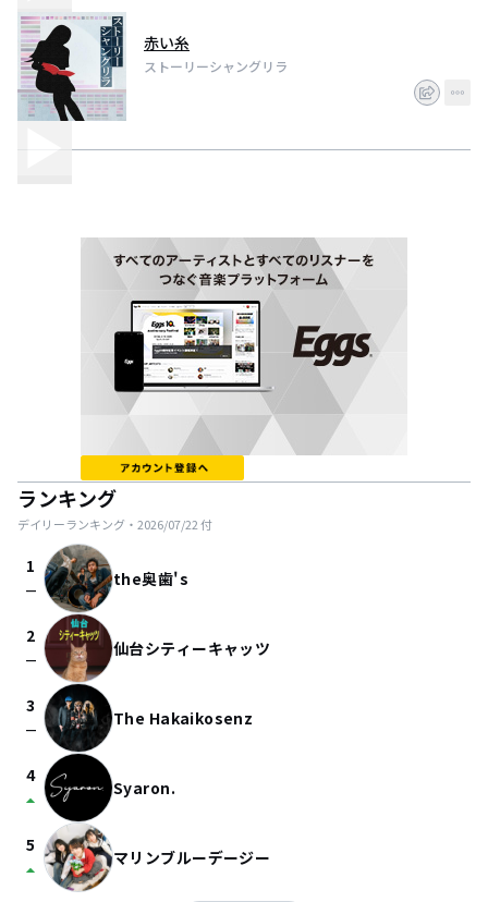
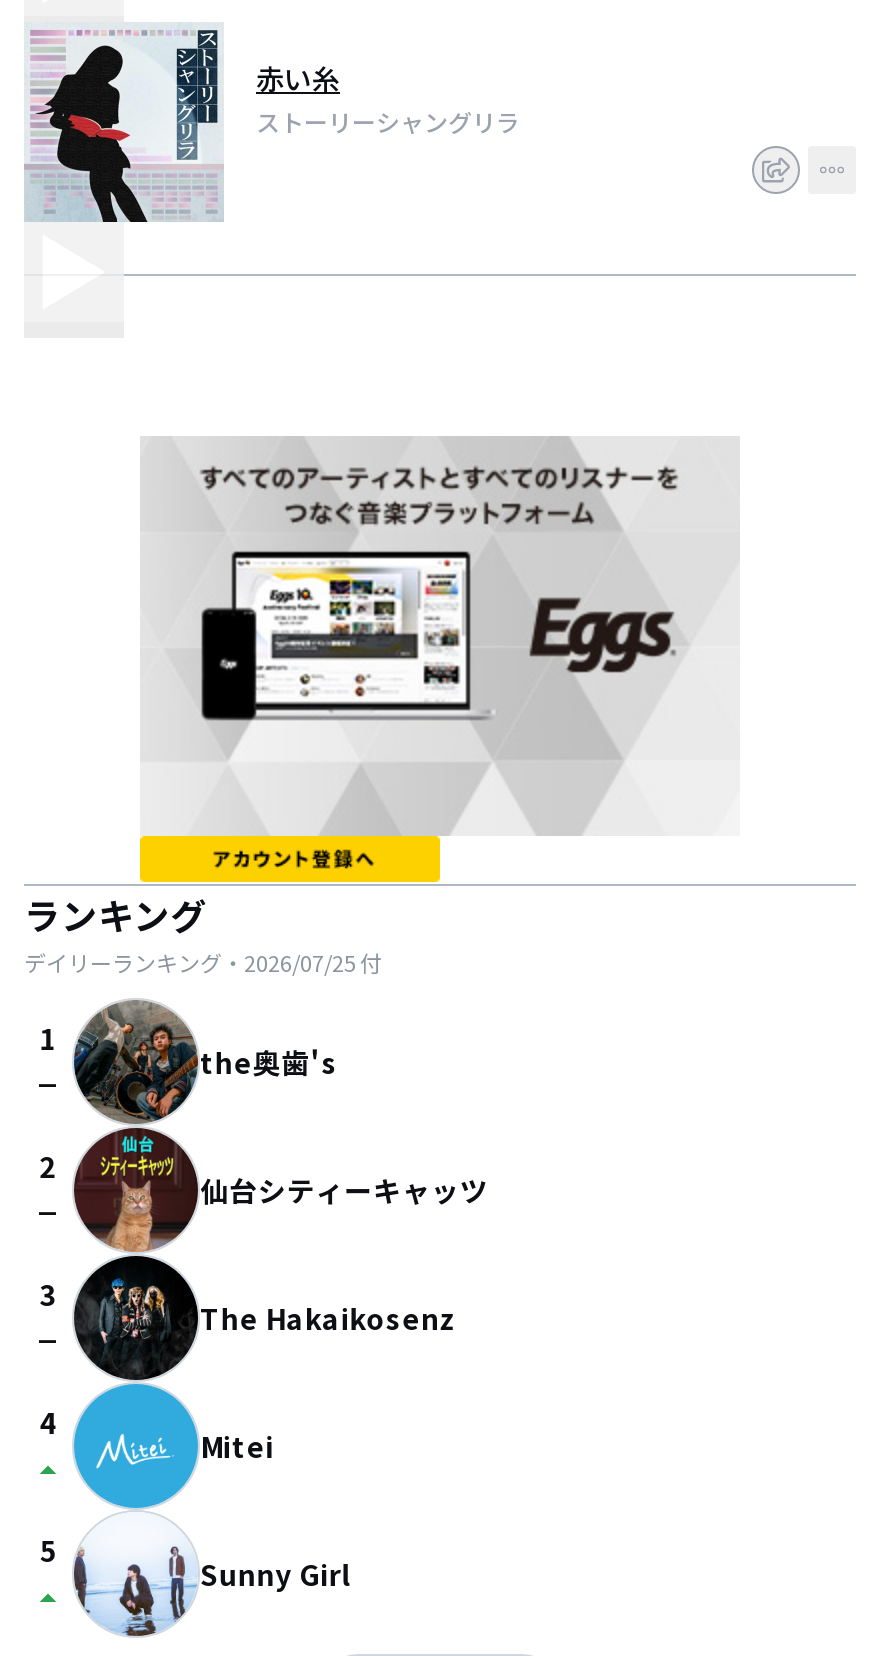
- デイリーランキング・2026/07/22付
+ デイリーランキング・2026/07/25付

- [image]
- Syaron.
+ [image]
+ Mitei

- マリンブルーデージー
+ Sunny Girl
